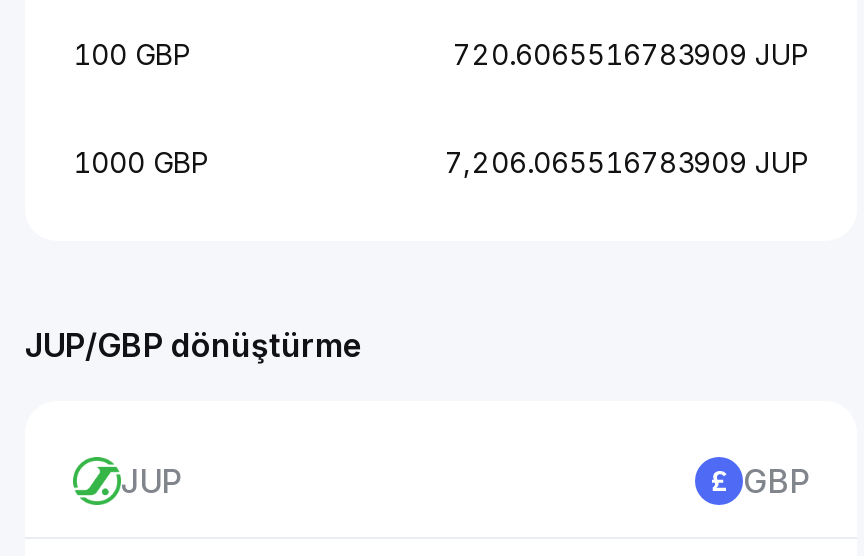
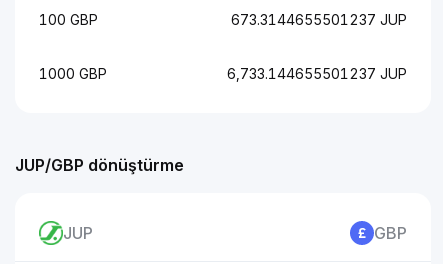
- 720.6065516783909 JUP
+ 673.3144655501237 JUP

- 7,206.065516783909 JUP
+ 6,733.144655501237 JUP
